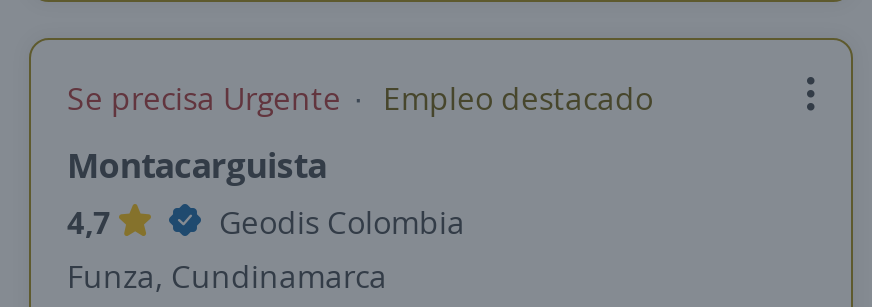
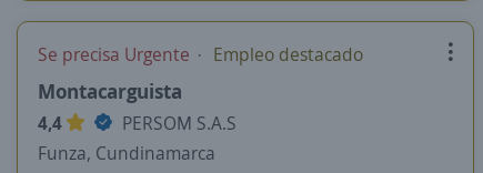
- 4,7
- Geodis Colombia
+ 4,4
+ PERSOM S.A.S
